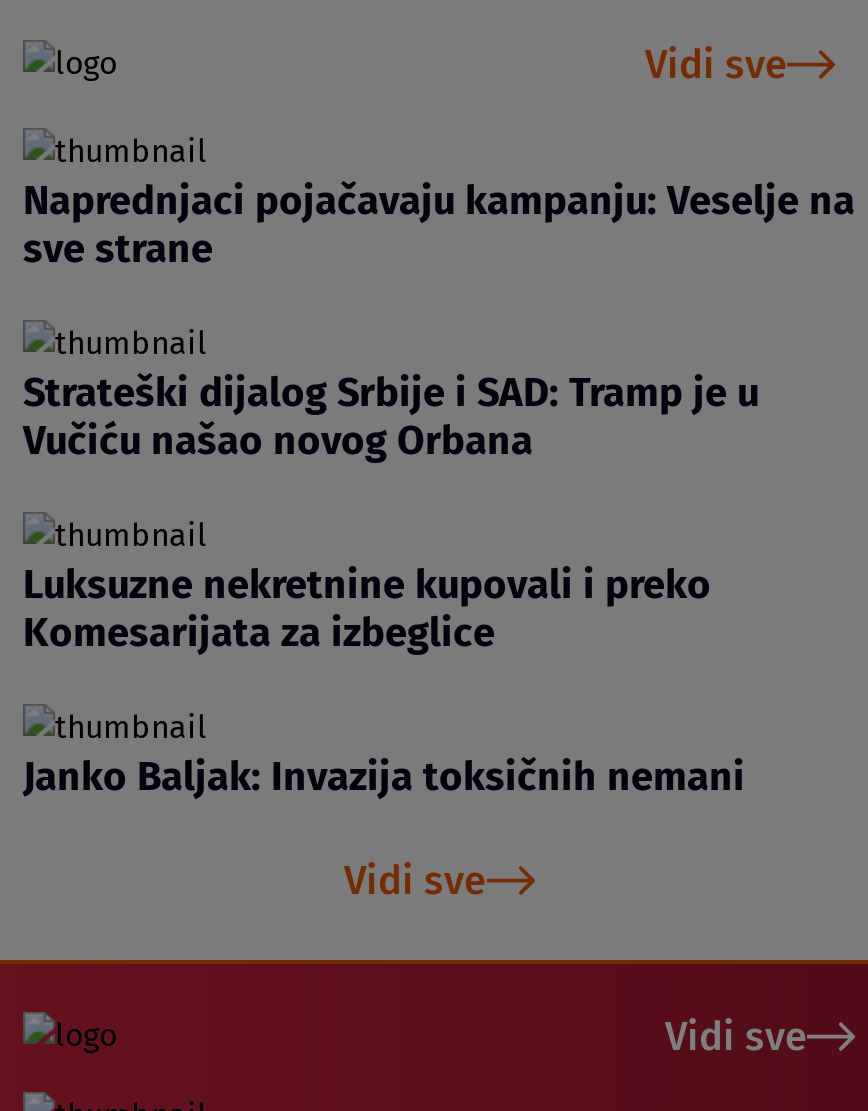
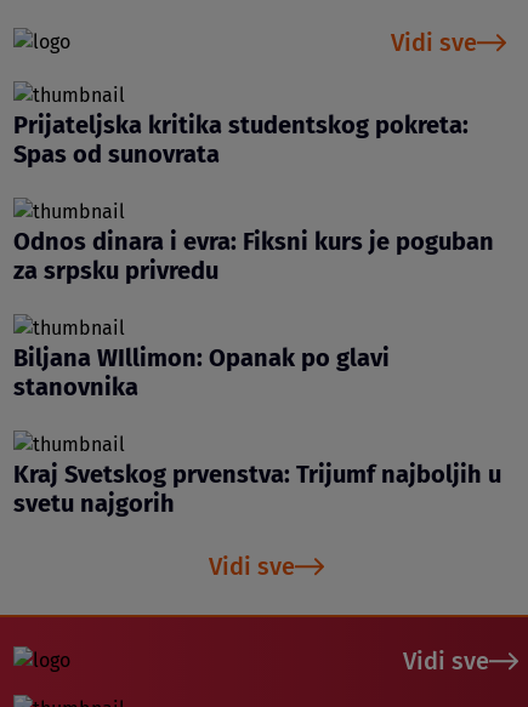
- Naprednjaci pojačavaju kampanju: Veselje na
- sve strane
+ Prijateljska kritika studentskog pokreta:
+ Spas od sunovrata

- Strateški dijalog Srbije i SAD: Tramp je u
- Vučiću našao novog Orbana
+ Odnos dinara i evra: Fiksni kurs je poguban
+ za srpsku privredu

- Luksuzne nekretnine kupovali i preko
- Komesarijata za izbeglice
+ Biljana WIllimon: Opanak po glavi
+ stanovnika

- Janko Baljak: Invazija toksičnih nemani
+ Kraj Svetskog prvenstva: Trijumf najboljih u
+ svetu najgorih
